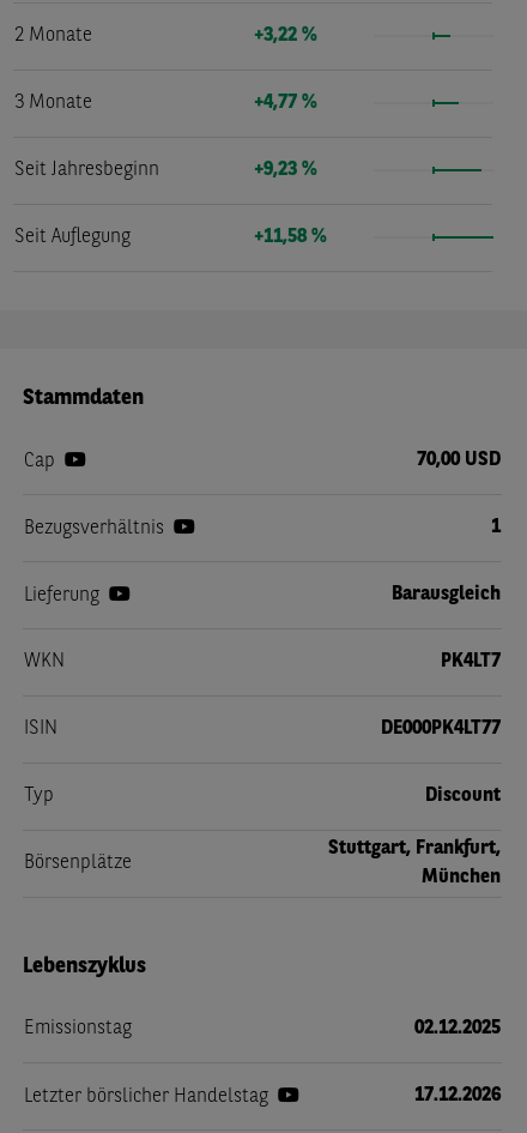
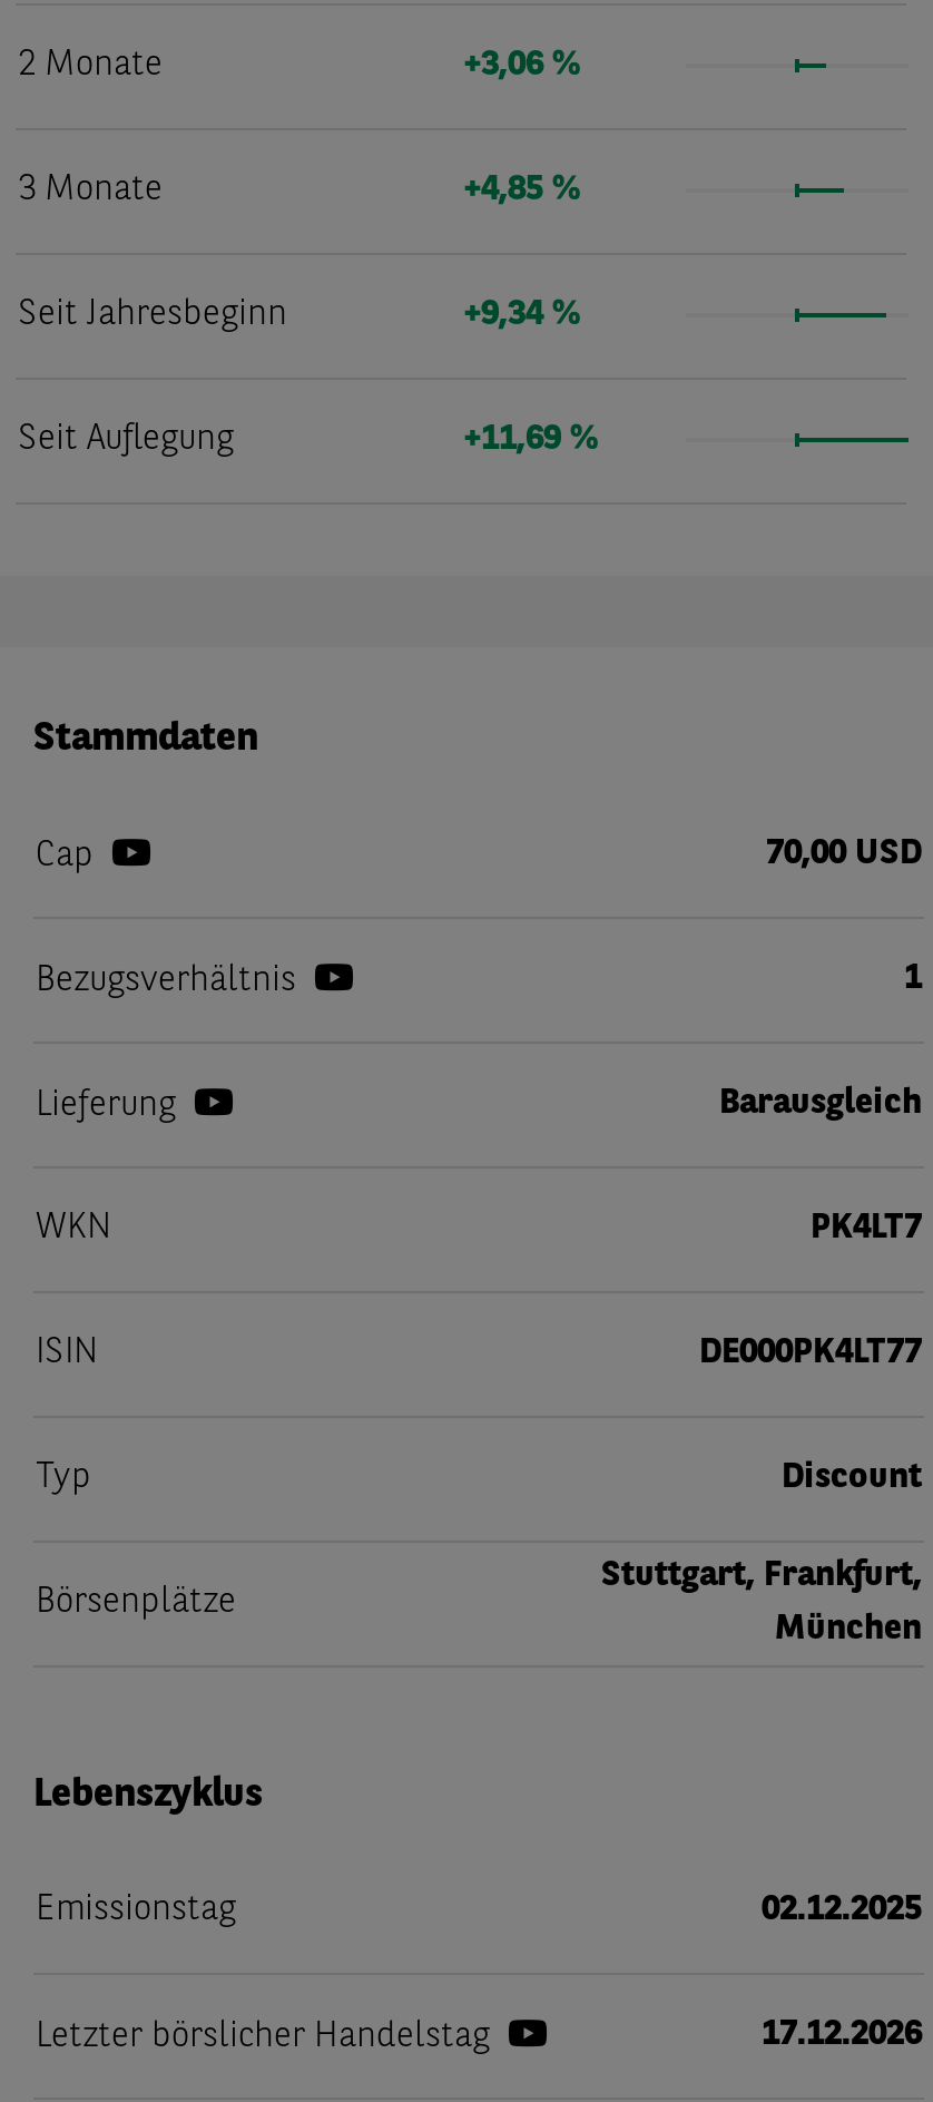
- +3,22 %
+ +3,06 %

- +4,77 %
+ +4,85 %

- +9,23 %
+ +9,34 %

- +11,58 %
+ +11,69 %
